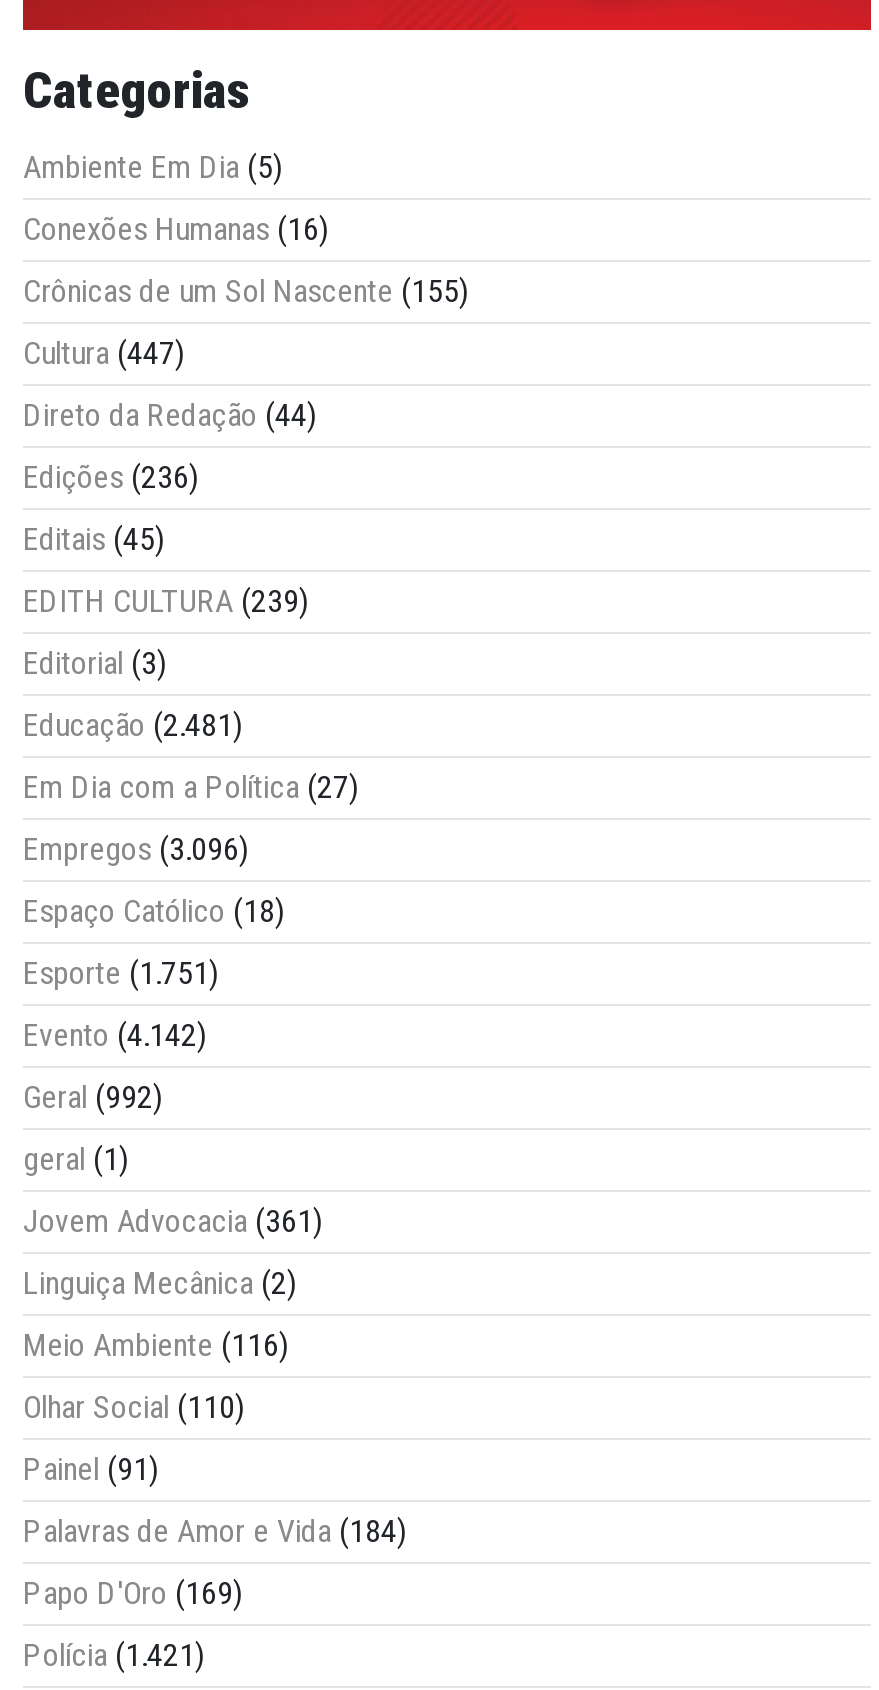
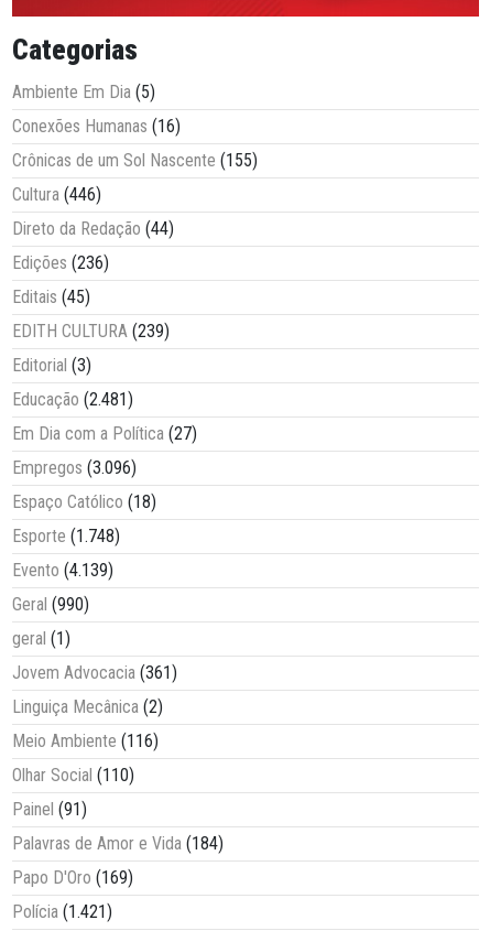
- Cultura (447)
+ Cultura (446)

- Esporte (1.751)
+ Esporte (1.748)

- Evento (4.142)
+ Evento (4.139)

- Geral (992)
+ Geral (990)
